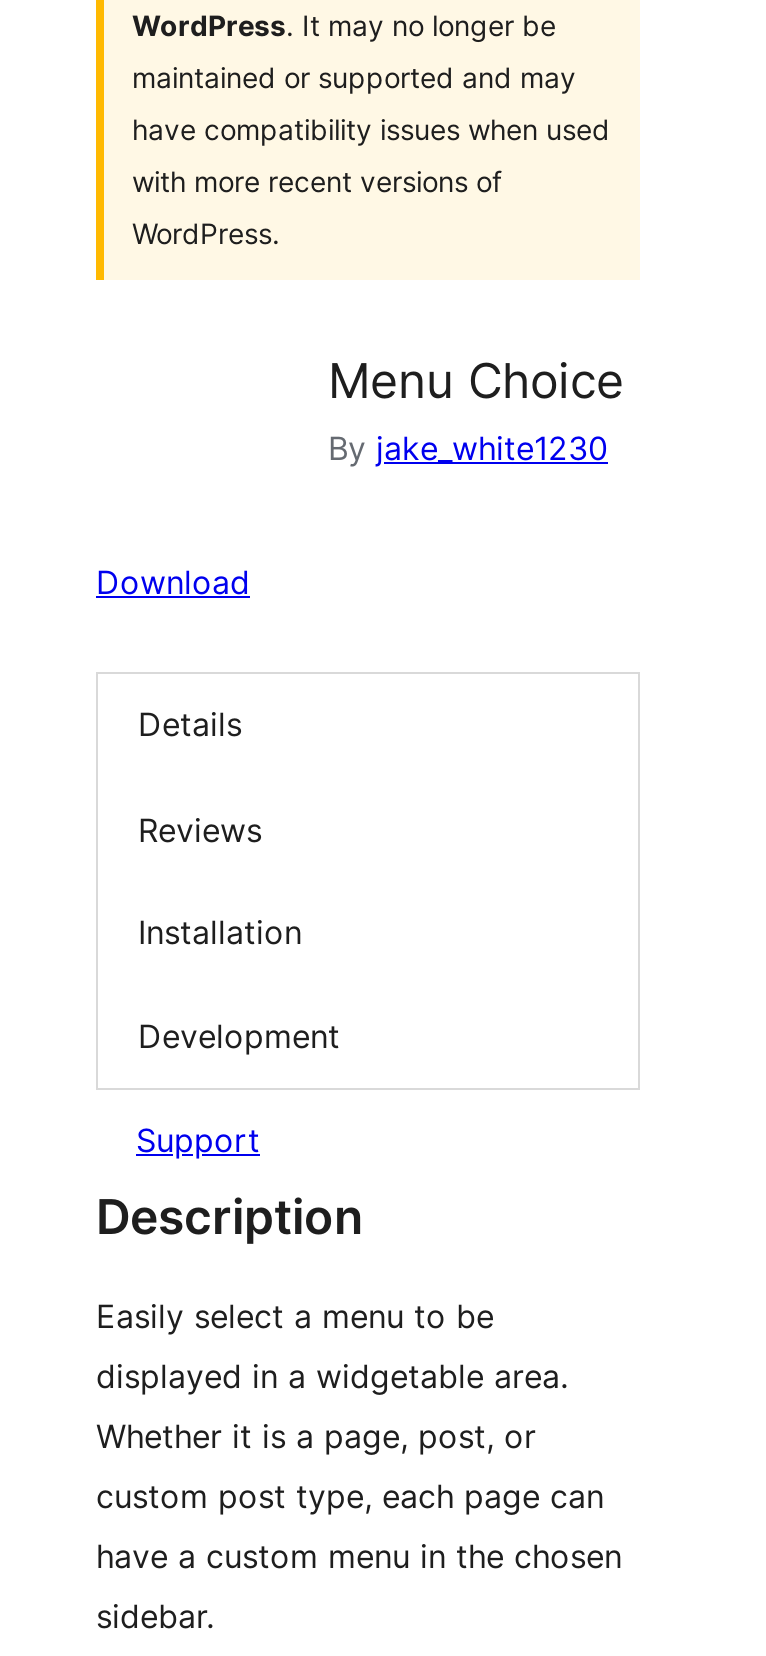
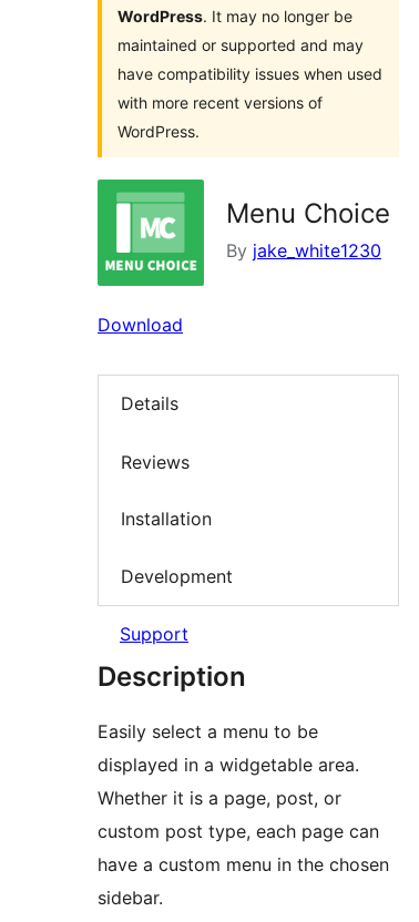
+ [image]
